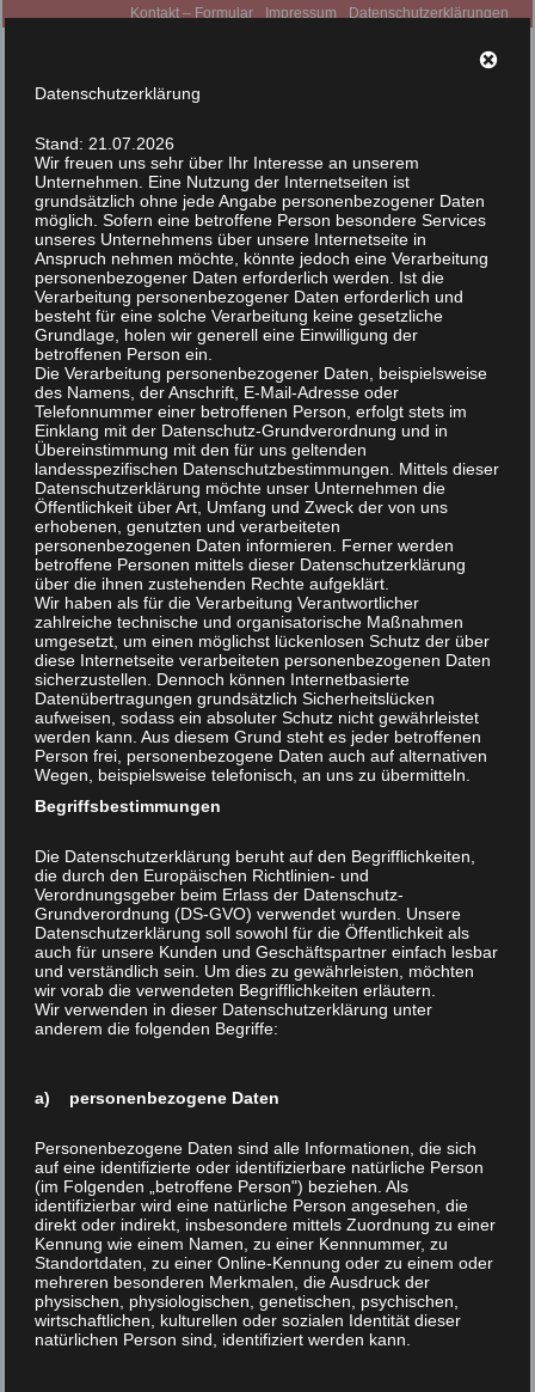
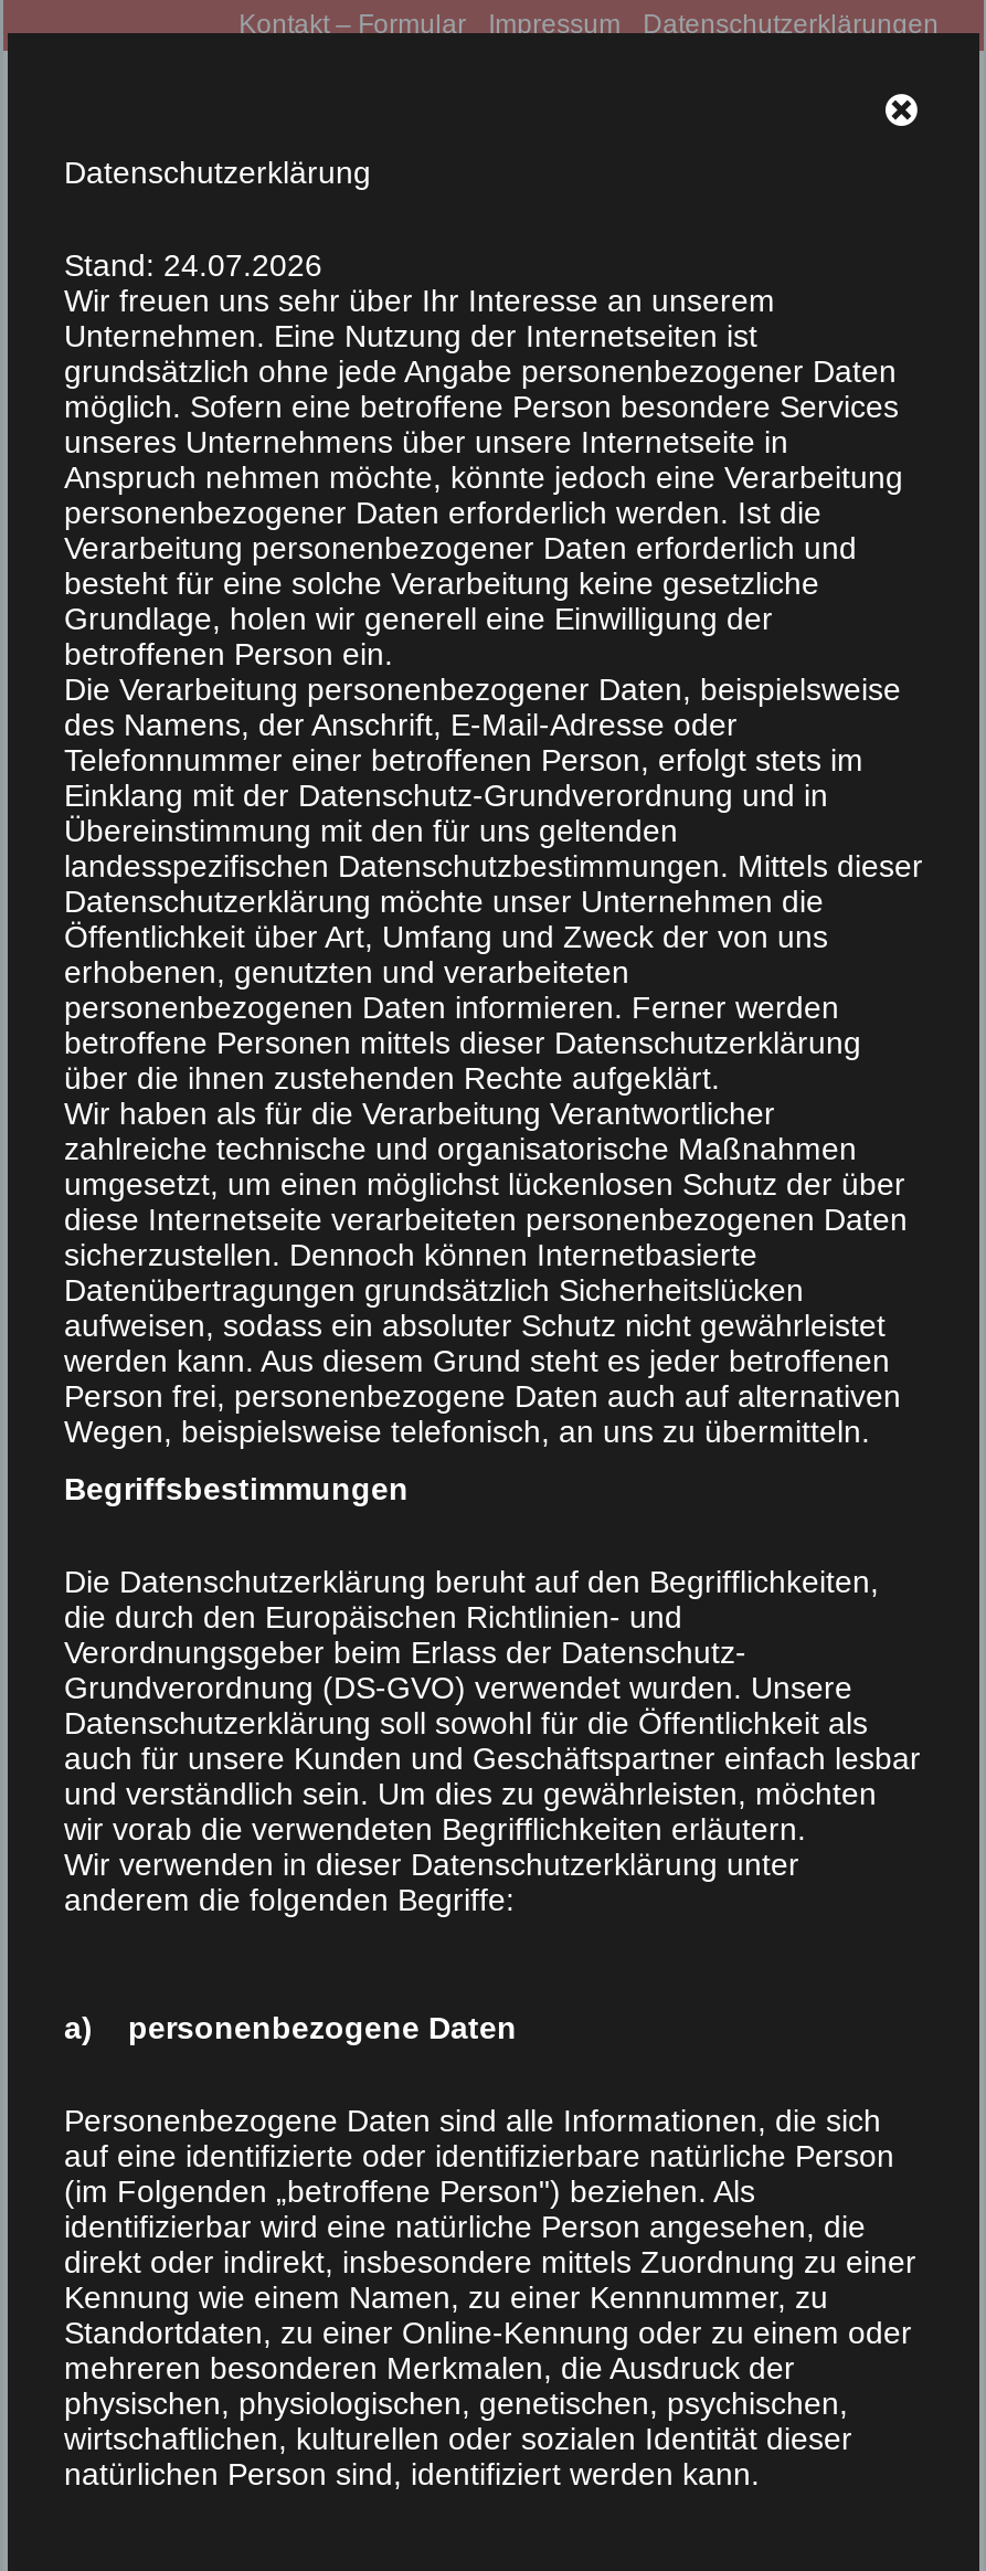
- Stand: 21.07.2026
+ Stand: 24.07.2026
